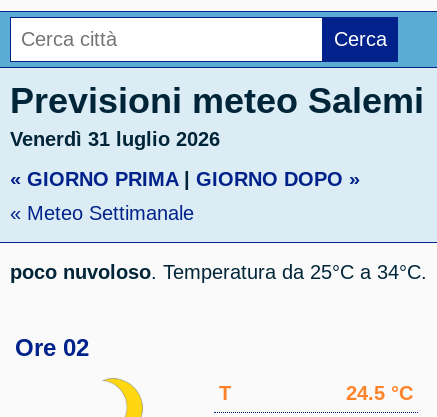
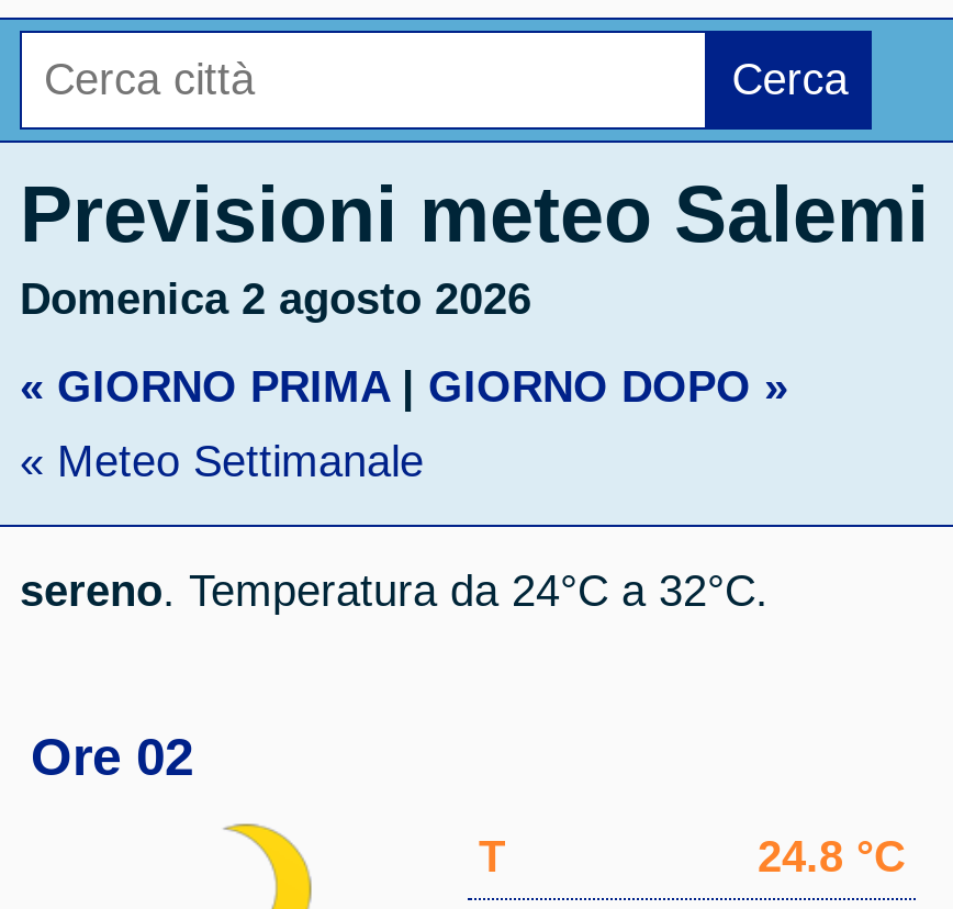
- Venerdì 31 luglio 2026
+ Domenica 2 agosto 2026

- poco nuvoloso. Temperatura da 25°C a 34°C.
+ sereno. Temperatura da 24°C a 32°C.

- 24.5 °C
+ 24.8 °C
